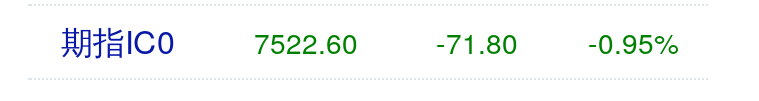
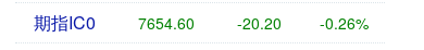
- 7522.60
+ 7654.60

- -71.80
+ -20.20

- -0.95%
+ -0.26%
